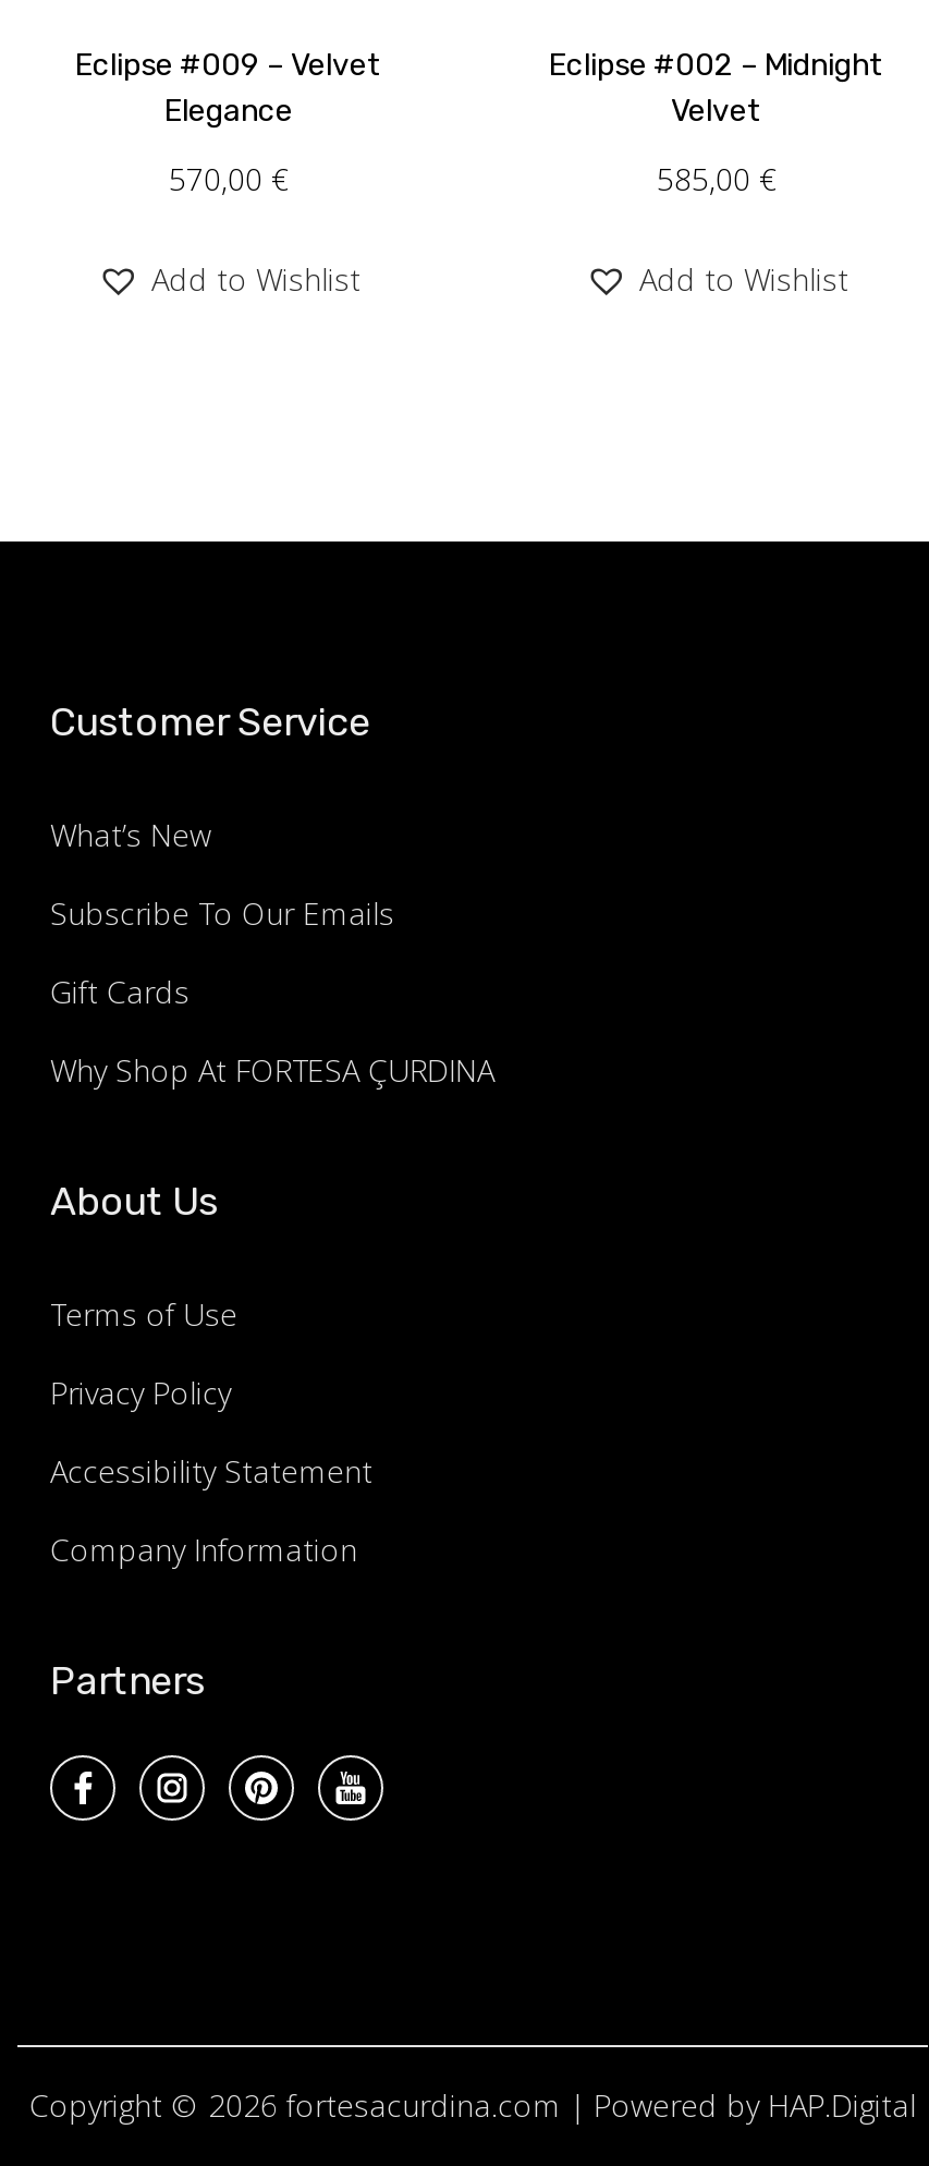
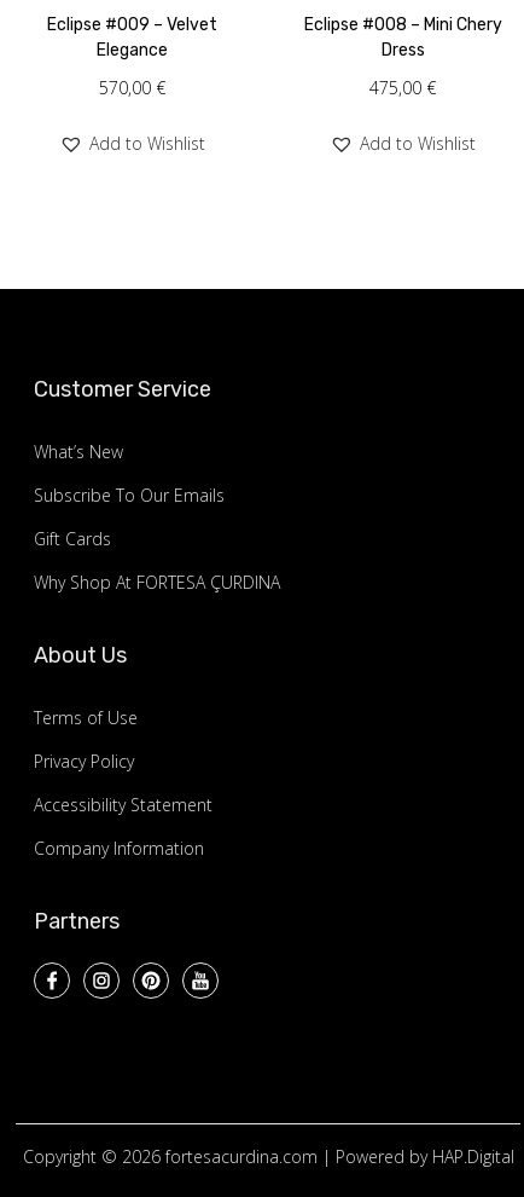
- Eclipse #002 – Midnight
- Velvet
+ Eclipse #008 – Mini Chery
+ Dress

- 585,00 €
+ 475,00 €
